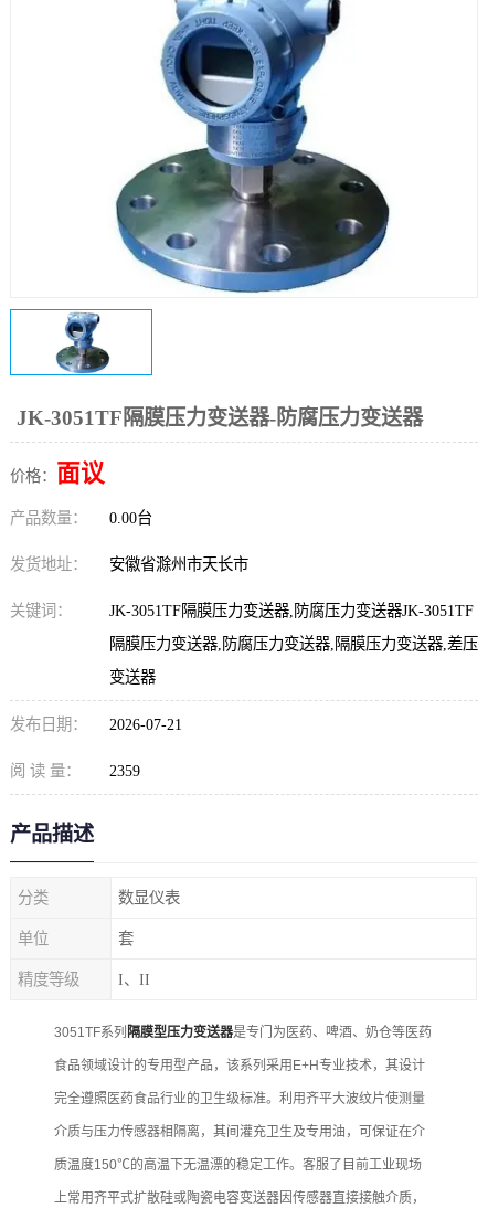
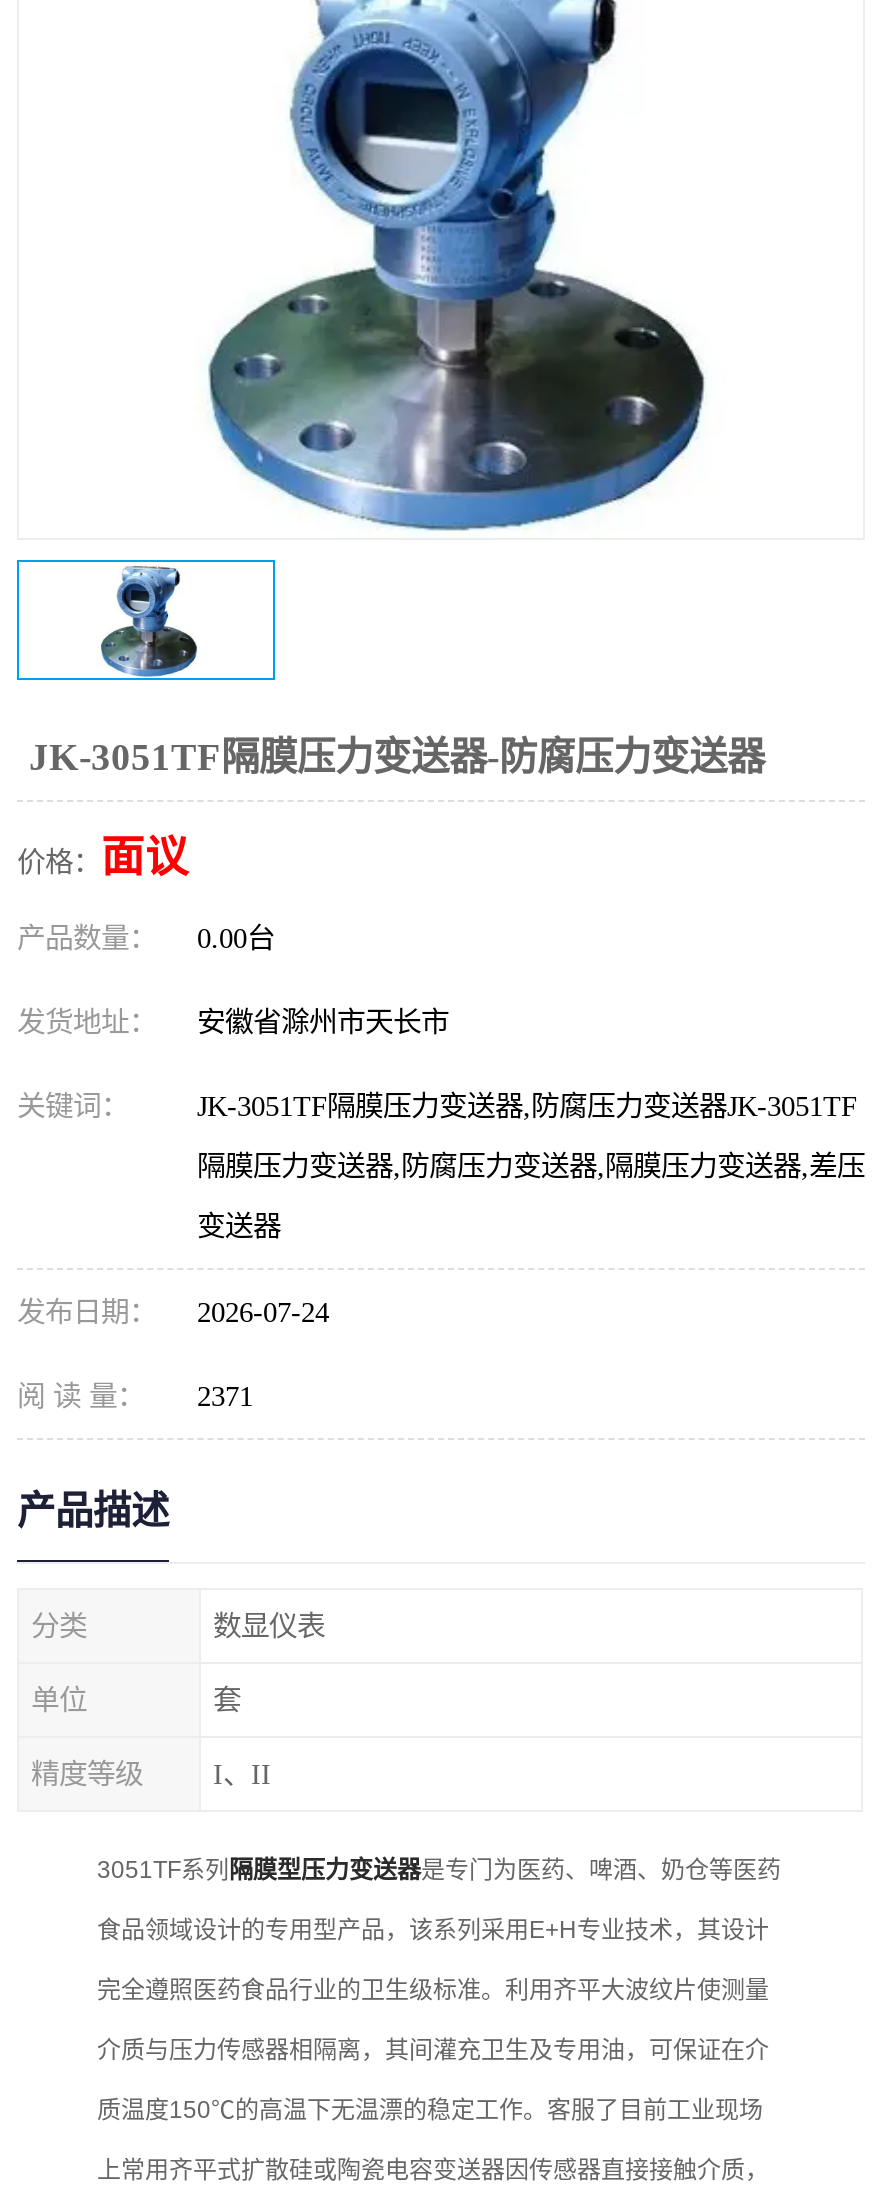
- 发布日期： 2026-07-21
+ 发布日期： 2026-07-24

- 阅 读 量： 2359
+ 阅 读 量： 2371
